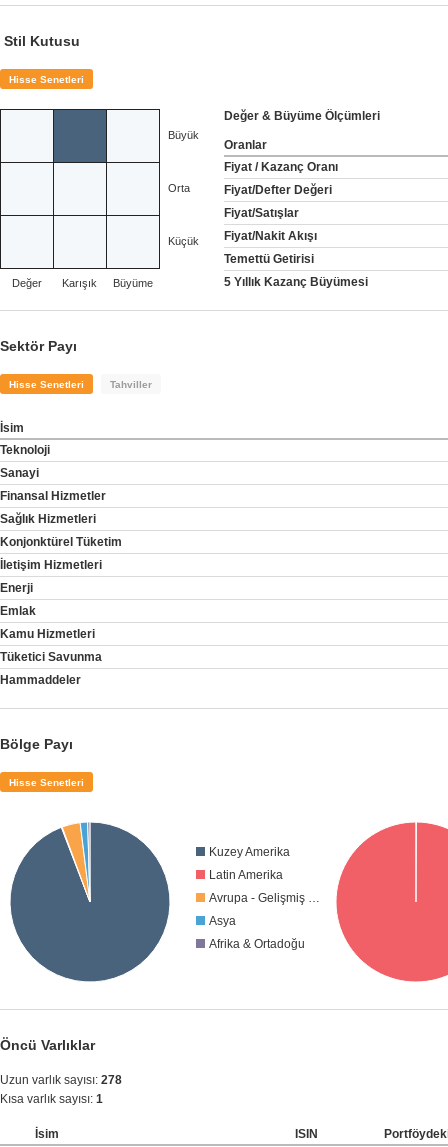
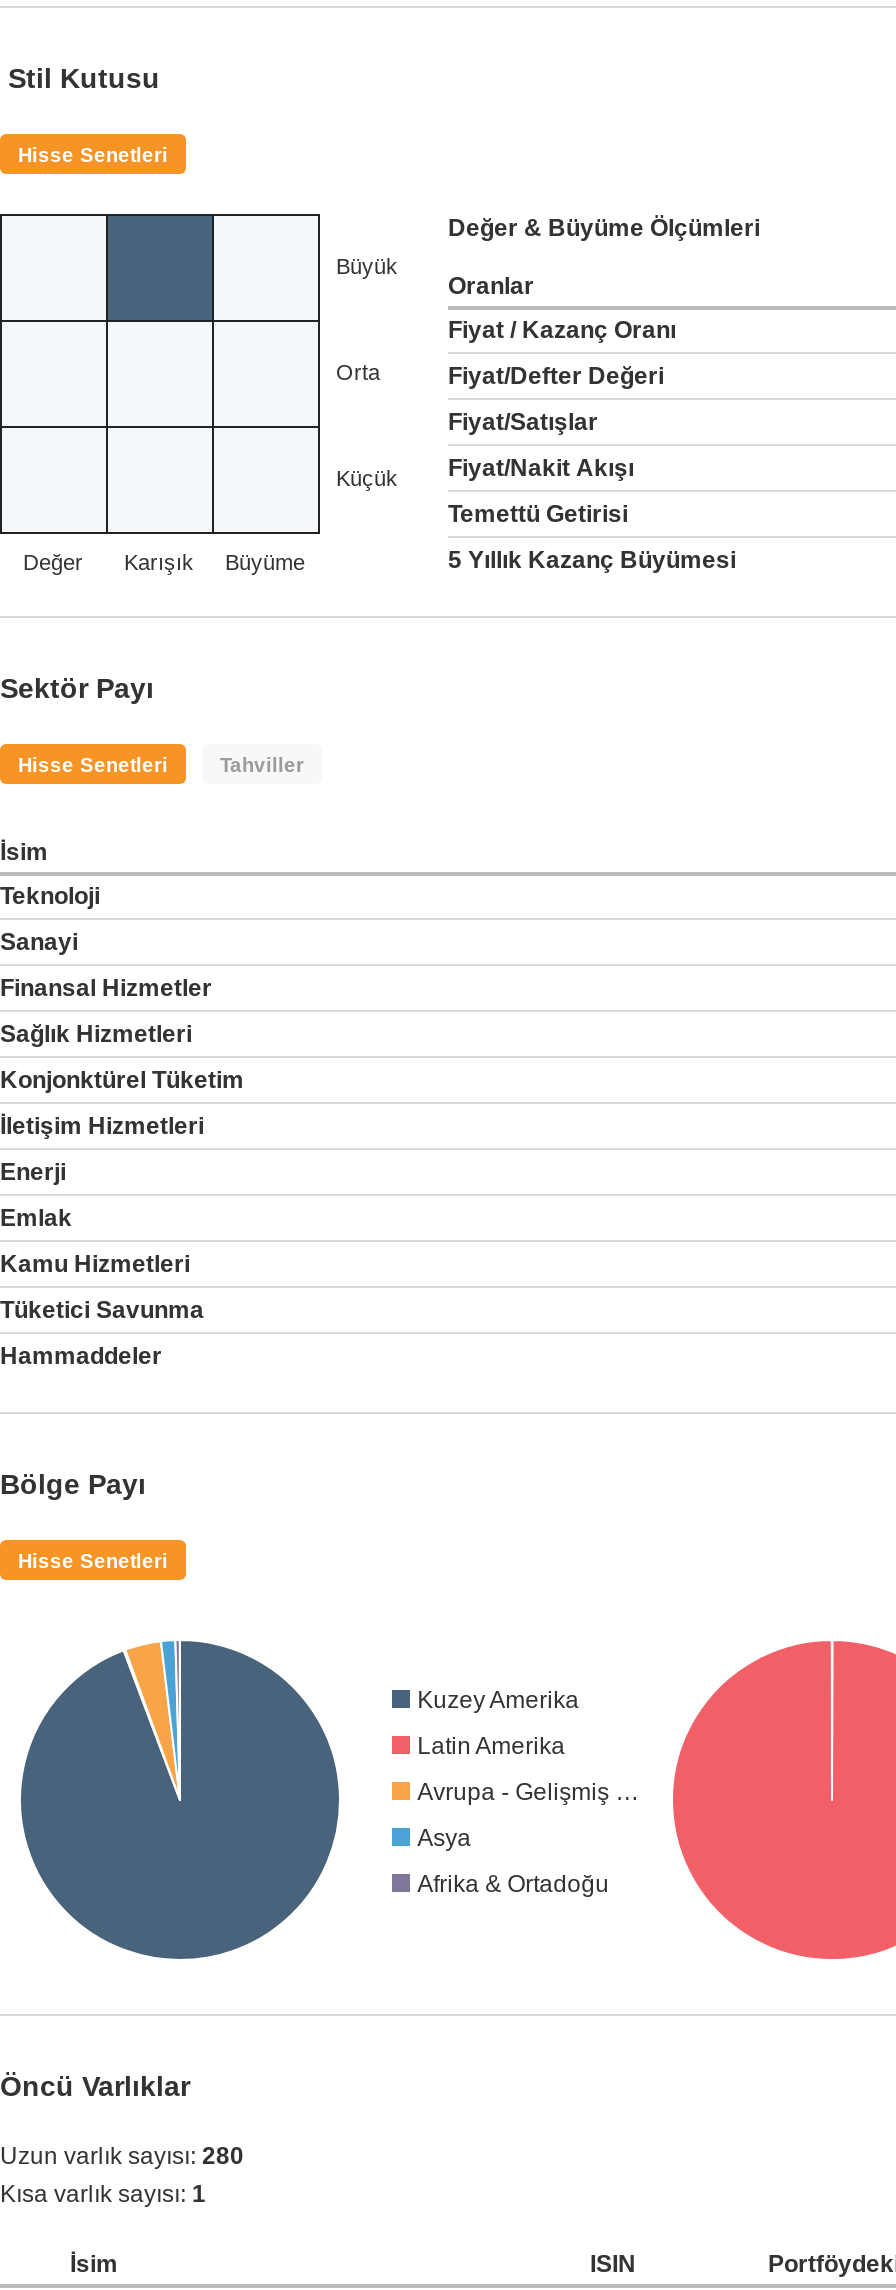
- Uzun varlık sayısı: 278
+ Uzun varlık sayısı: 280
